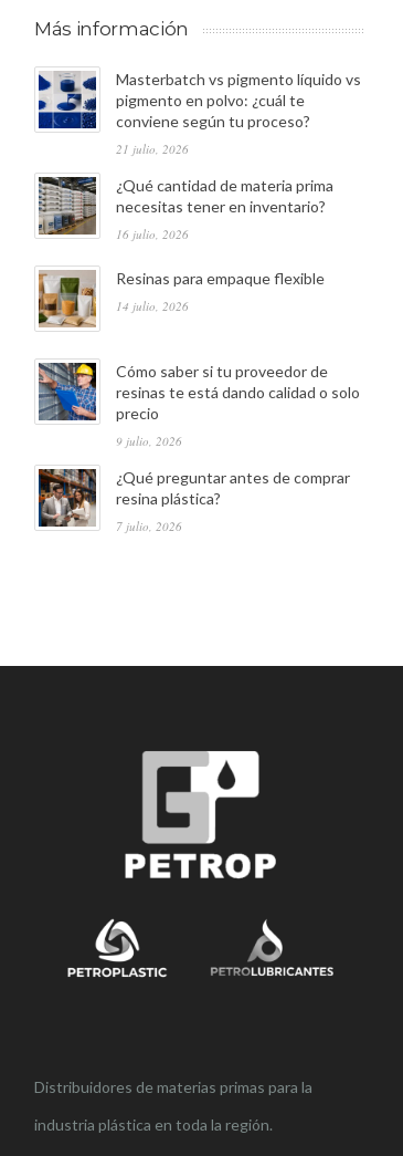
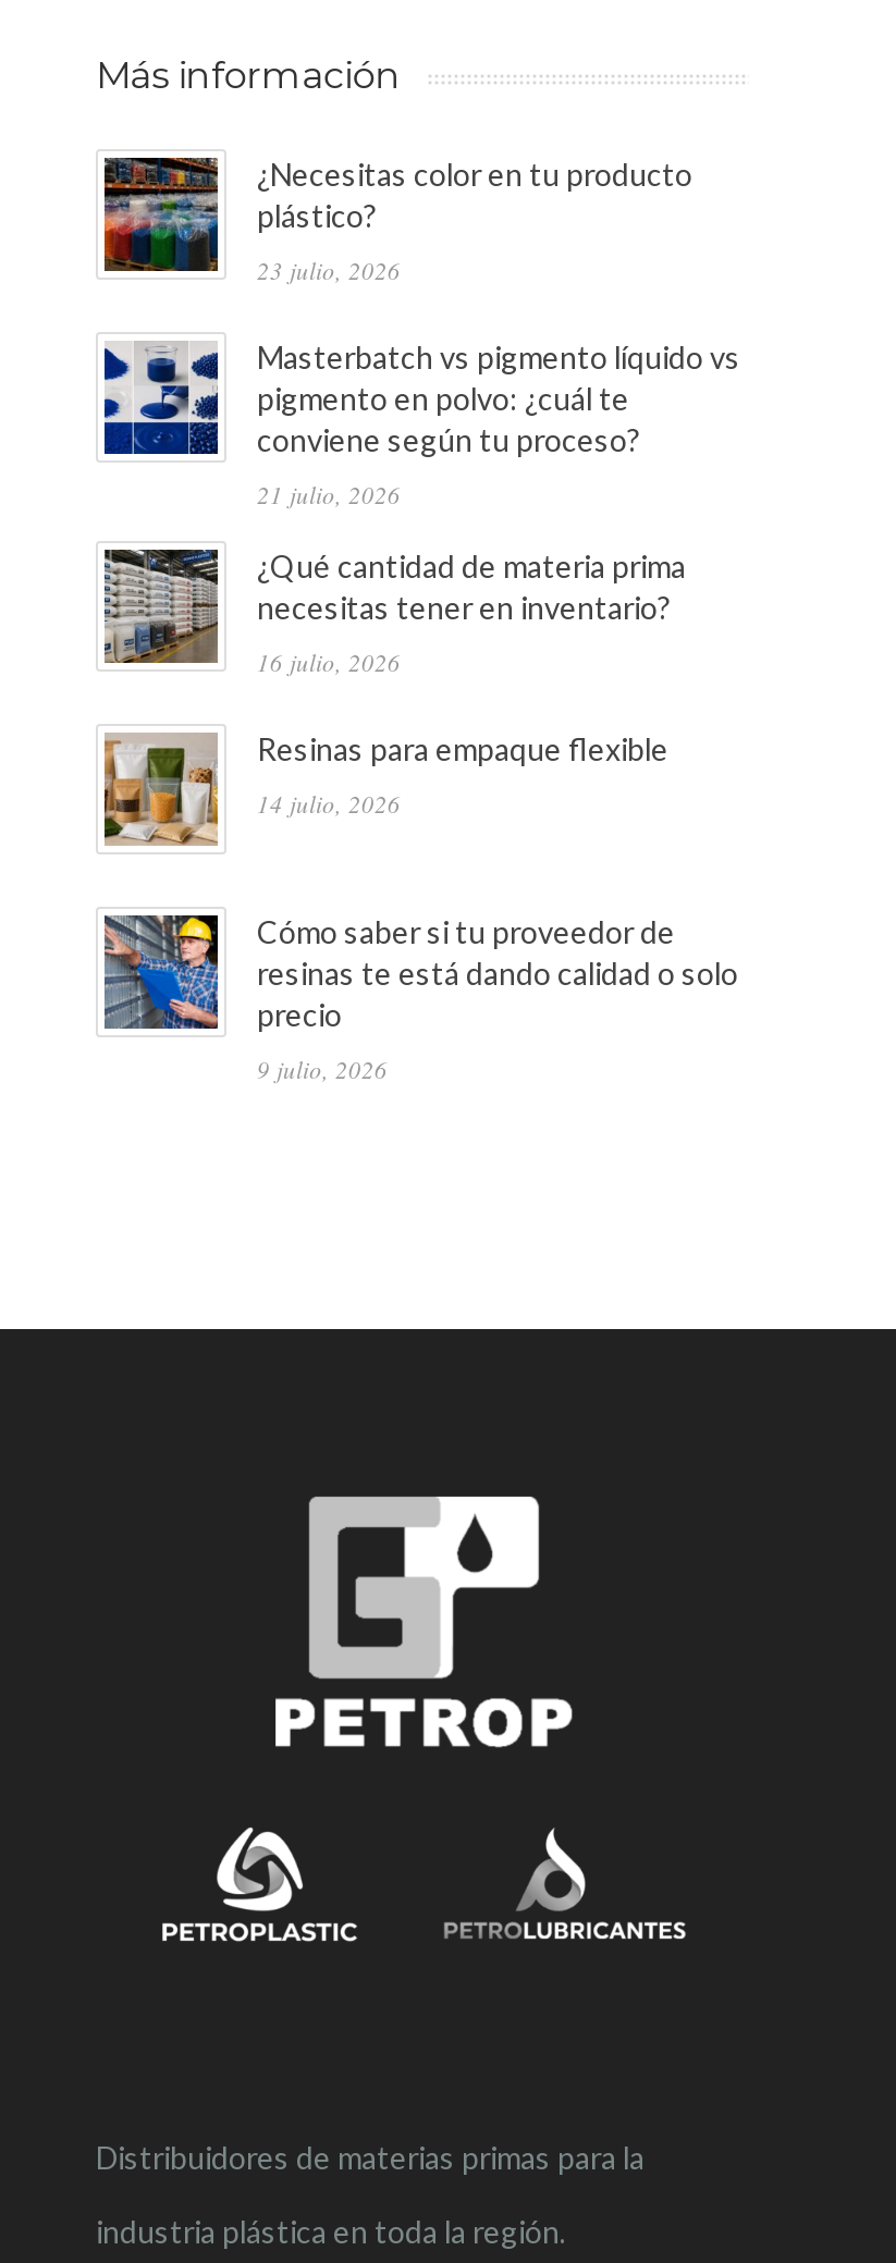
+ [image]
+ ¿Necesitas color en tu producto
+ plástico?
+ 23 julio, 2026

moved down: [image] | Masterbatch vs pigmento líquido vs | pigmento en polvo: ¿cuál te | ... | precio | 9 julio, 2026

- [image]
- ¿Qué preguntar antes de comprar
- resina plástica?
- 7 julio, 2026
